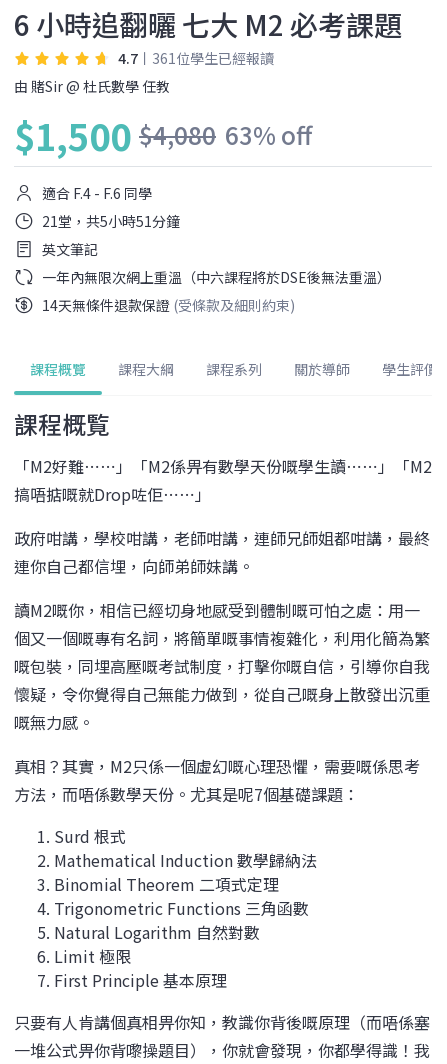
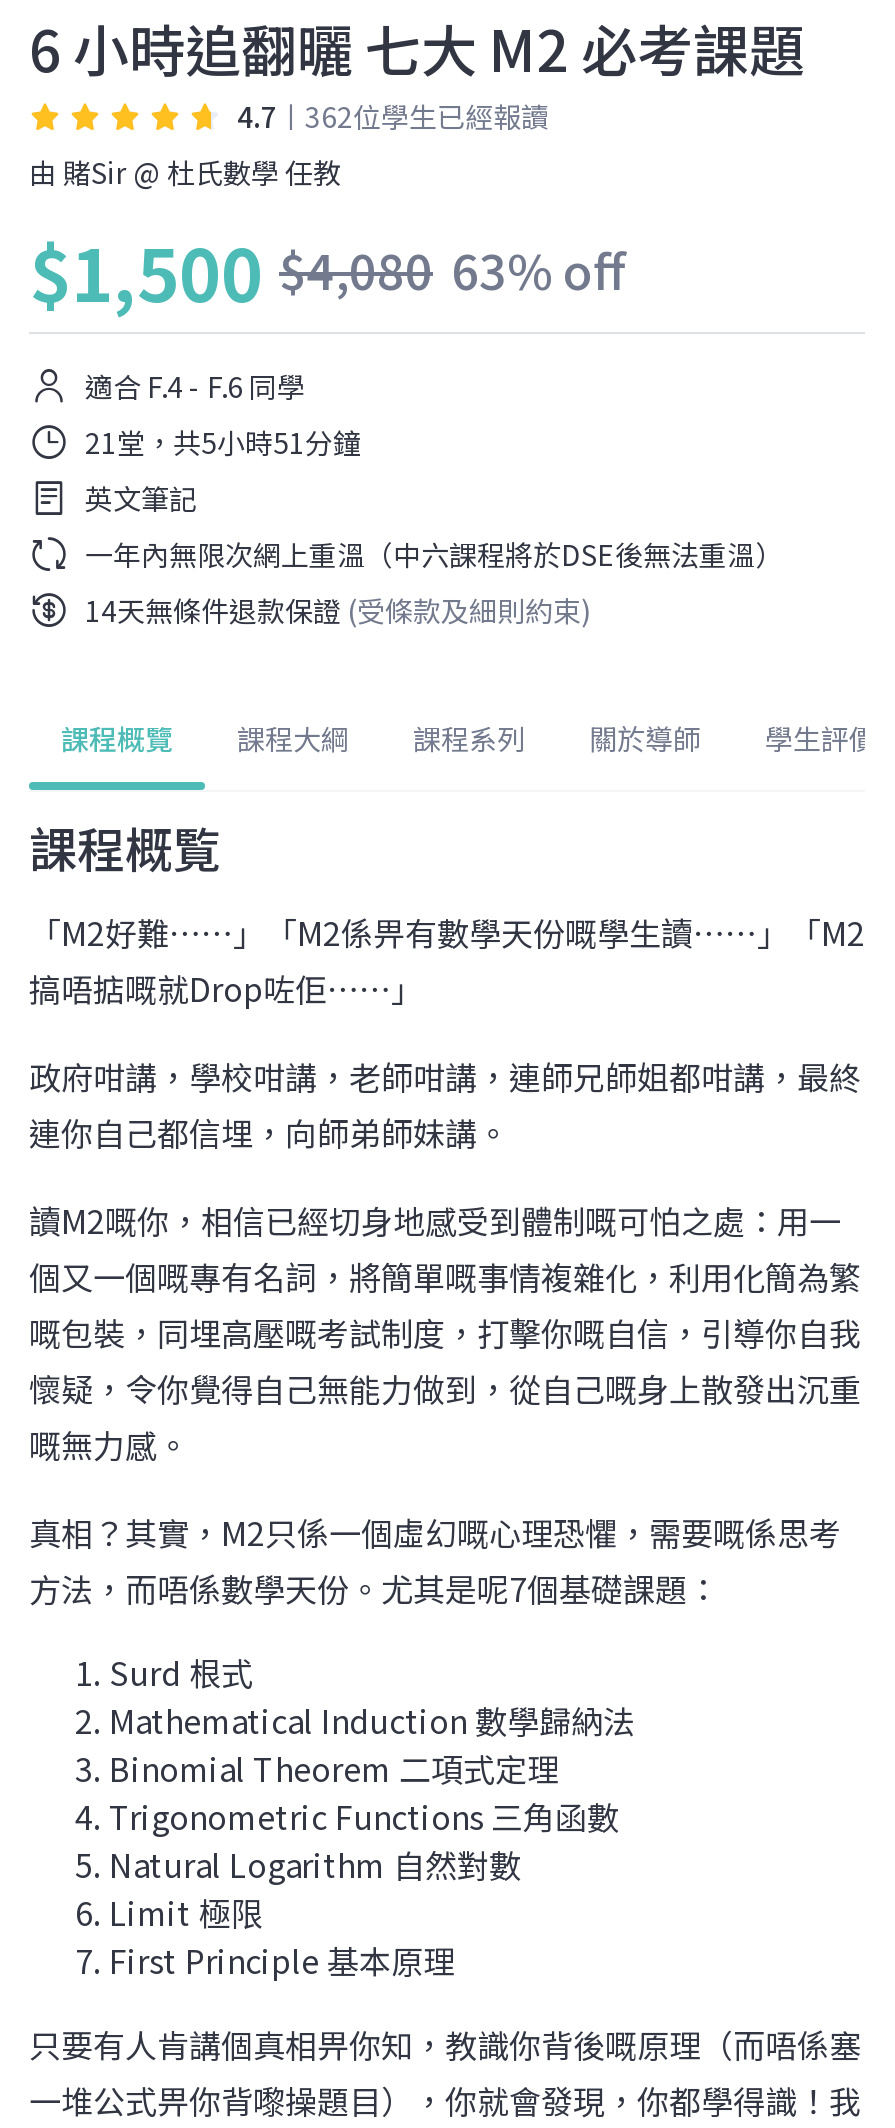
- 4.7丨361位學生已經報讀
+ 4.7丨362位學生已經報讀
